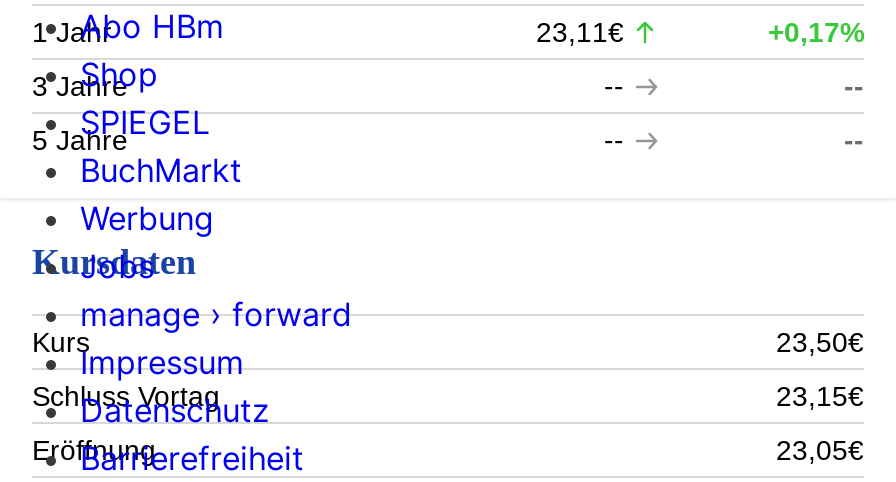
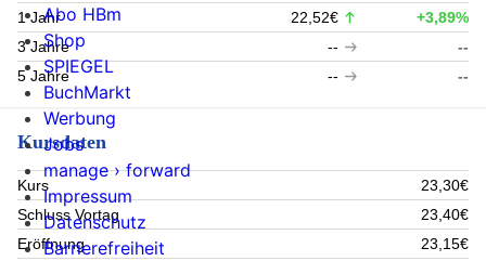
- 23,11€
+ 22,52€

- +0,17%
+ +3,89%

- 23,50€
+ 23,30€

- 23,15€
+ 23,40€

- 23,05€
+ 23,15€
